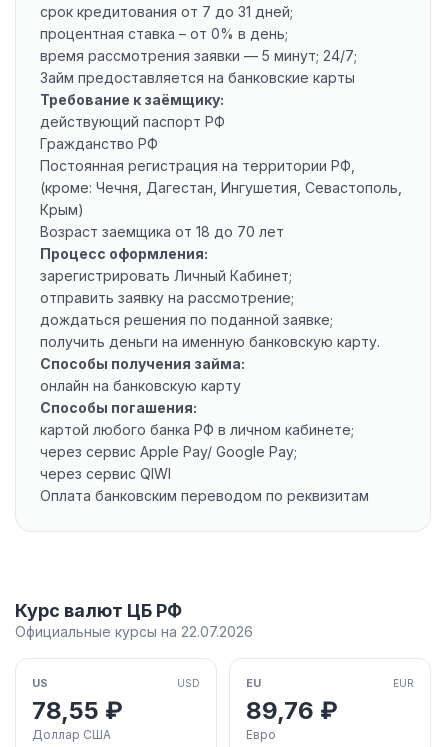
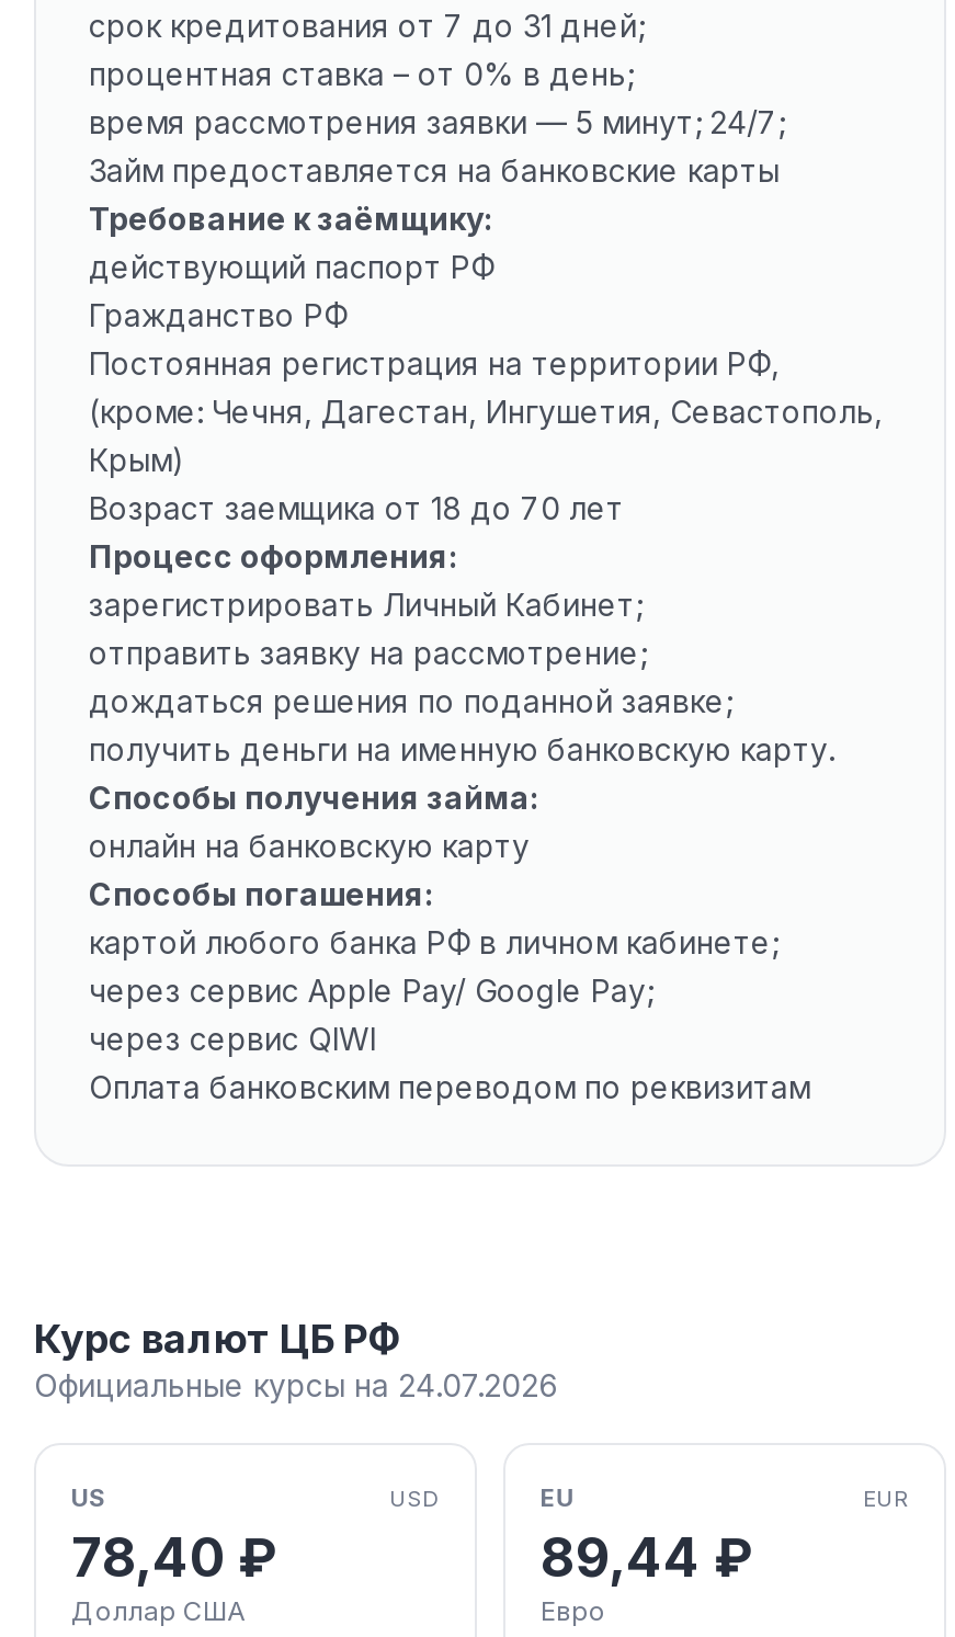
- Официальные курсы на 22.07.2026
+ Официальные курсы на 24.07.2026

- 78,55 ₽
+ 78,40 ₽

- 89,76 ₽
+ 89,44 ₽
